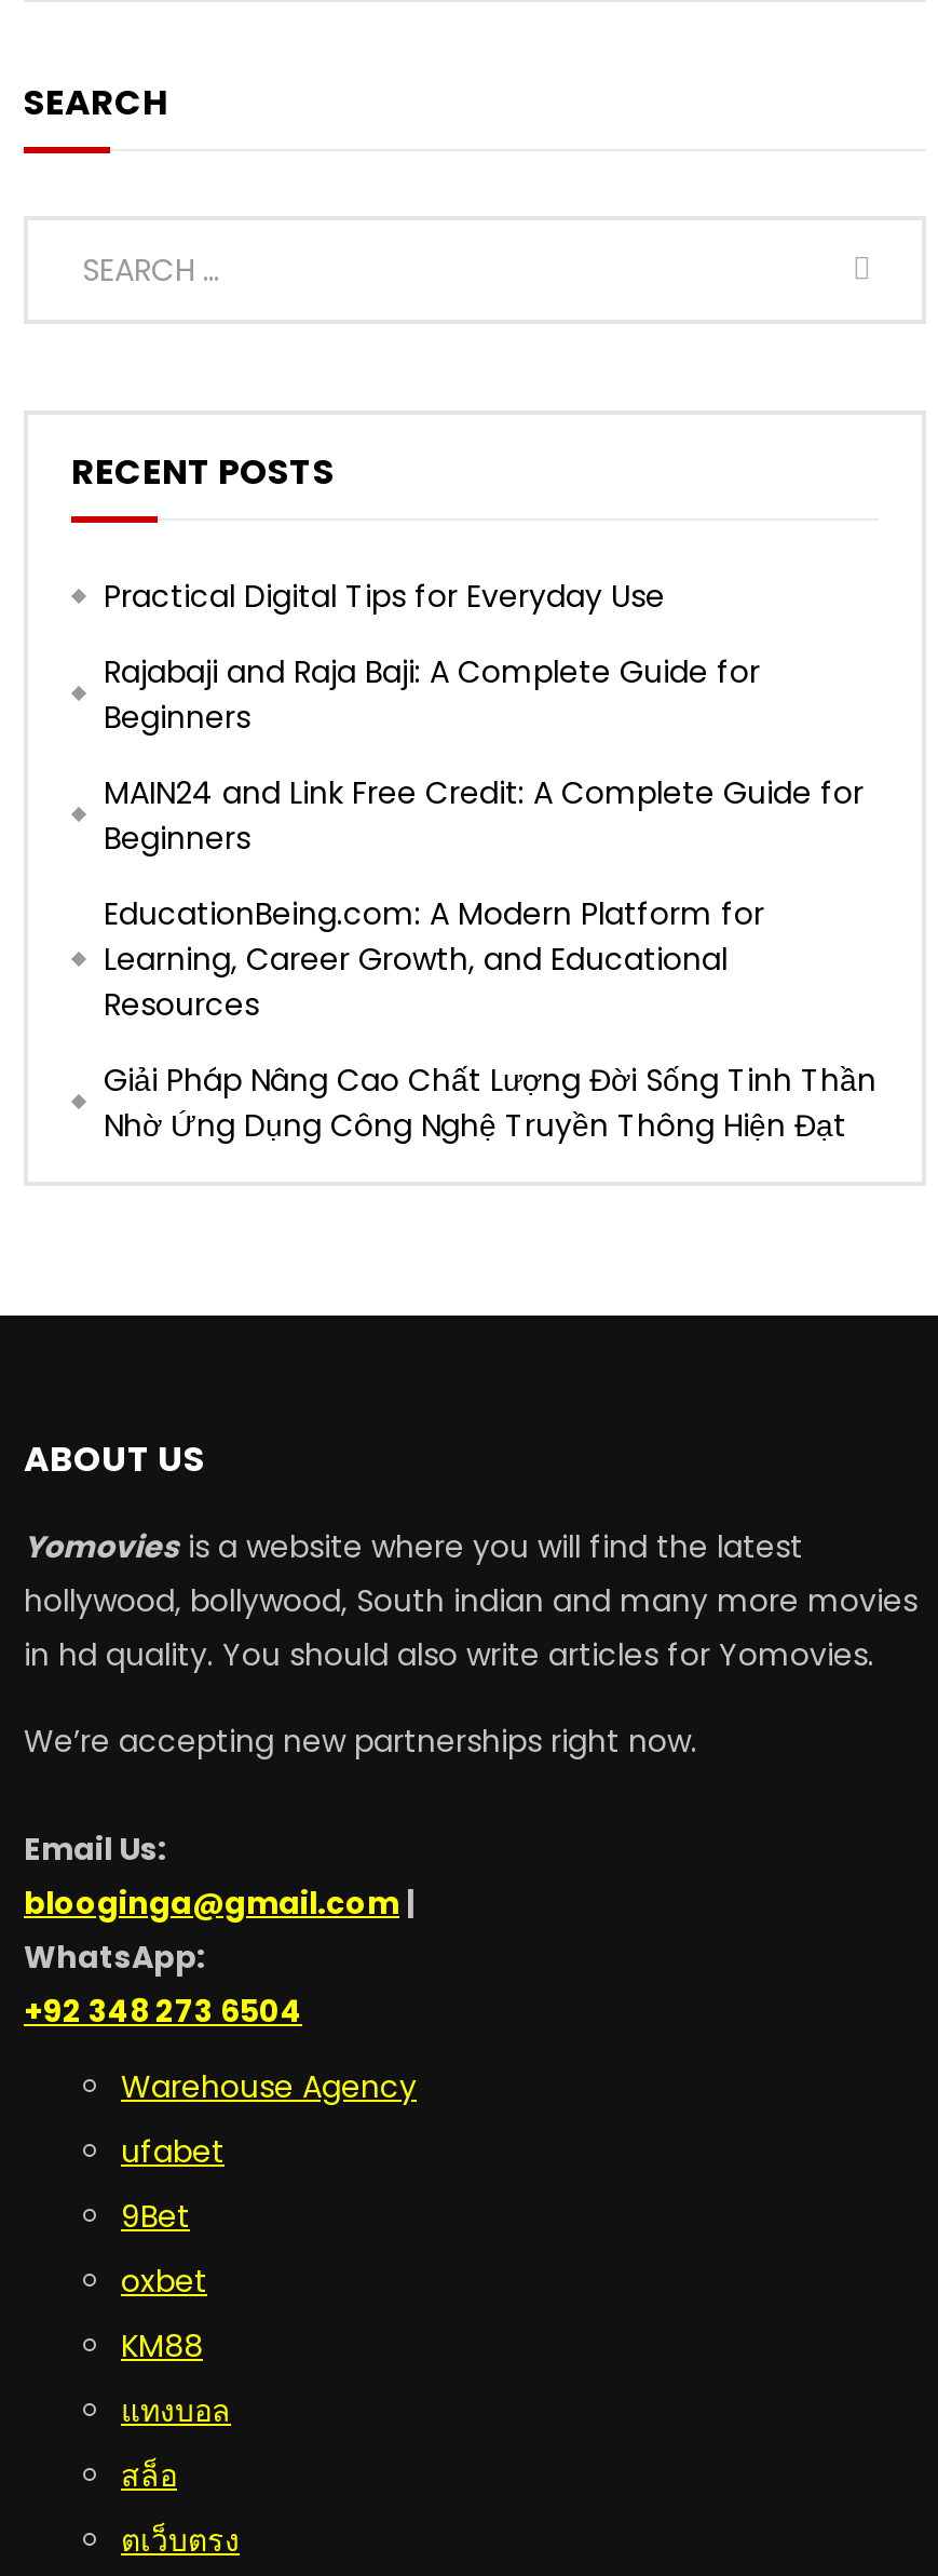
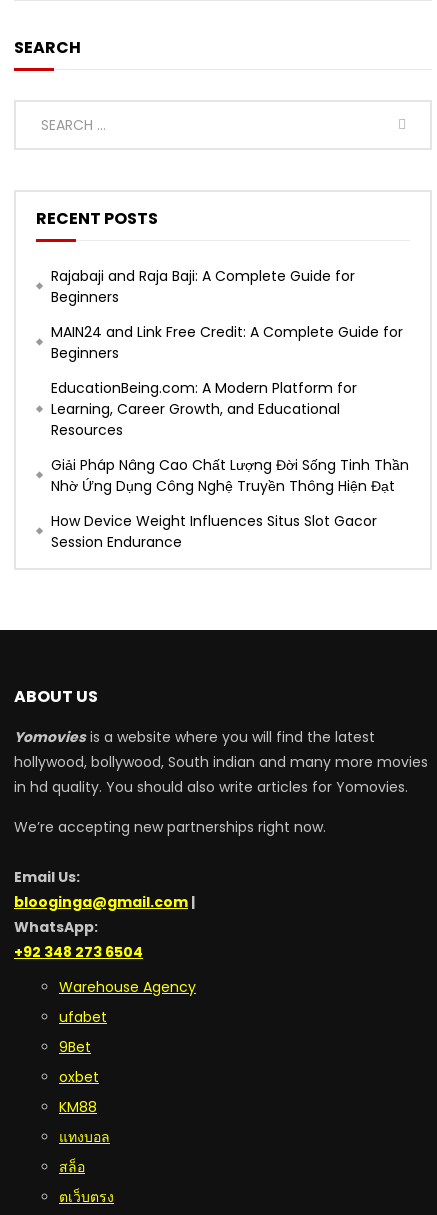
- Practical Digital Tips for Everyday Use

moved up: Rajabaji and Raja Baji: A Complete Guide for | Beginners | MAIN24 and Link Free Credit: A Complete Guide for | ... | Giải Pháp Nâng Cao Chất Lượng Đời Sống Tinh Thần | Nhờ Ứng Dụng Công Nghệ Truyền Thông Hiện Đạt

+ How Device Weight Influences Situs Slot Gacor
+ Session Endurance
